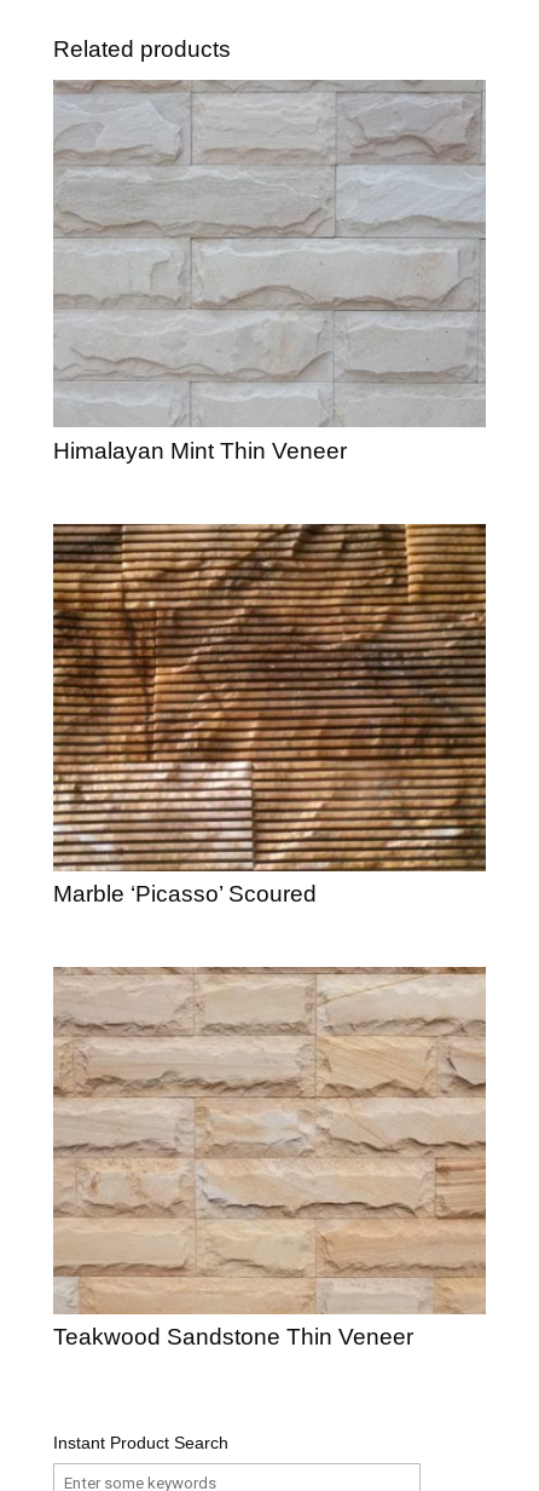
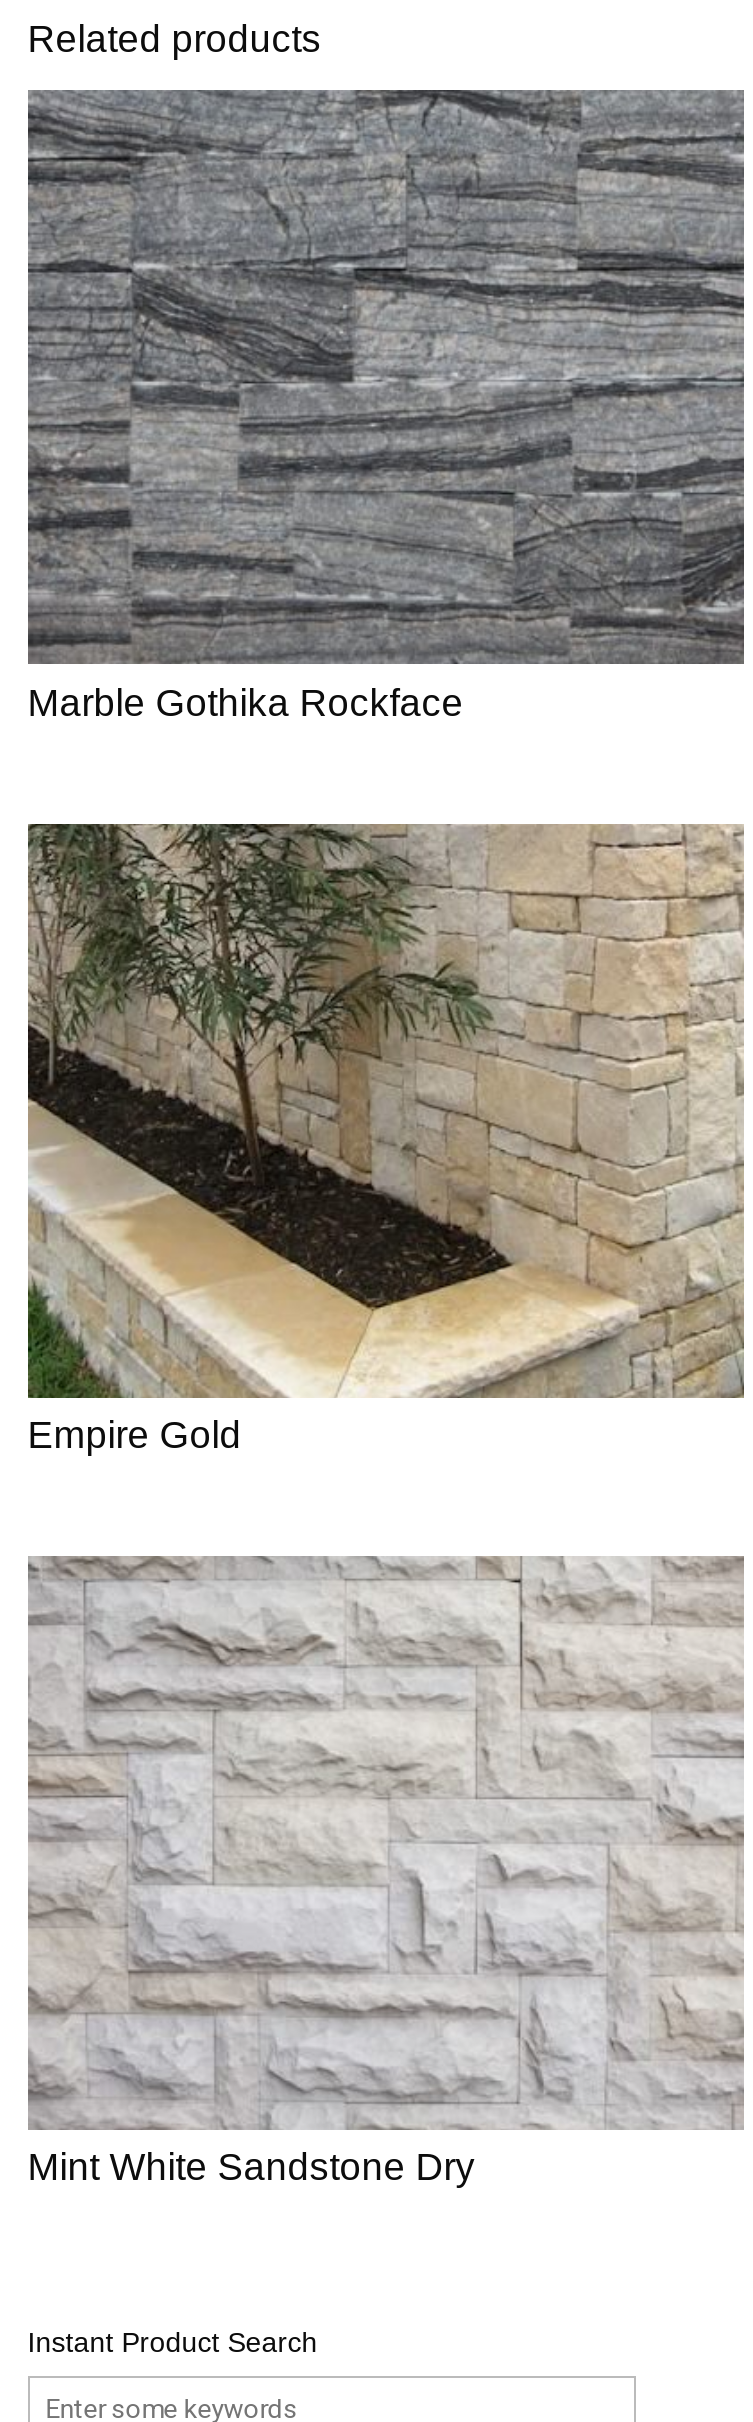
- [image]
- Himalayan Mint Thin Veneer
+ [image]
+ Marble Gothika Rockface

- [image]
- Marble ‘Picasso’ Scoured
+ [image]
+ Empire Gold

- [image]
- Teakwood Sandstone Thin Veneer
+ [image]
+ Mint White Sandstone Dry
